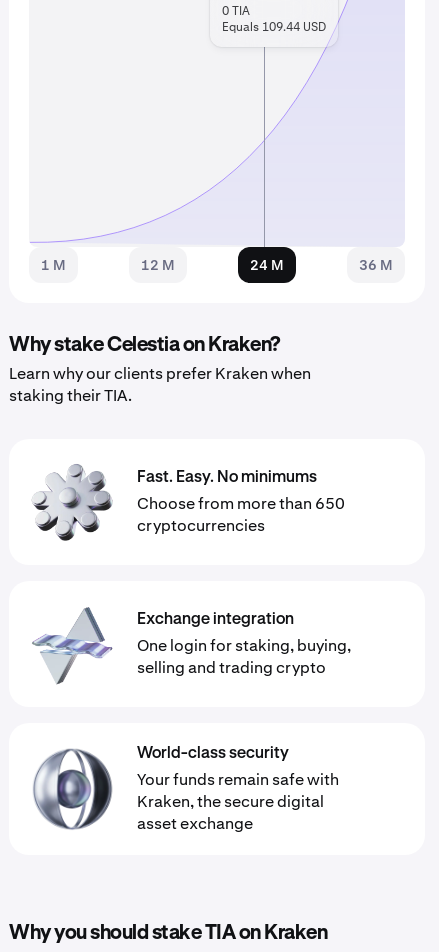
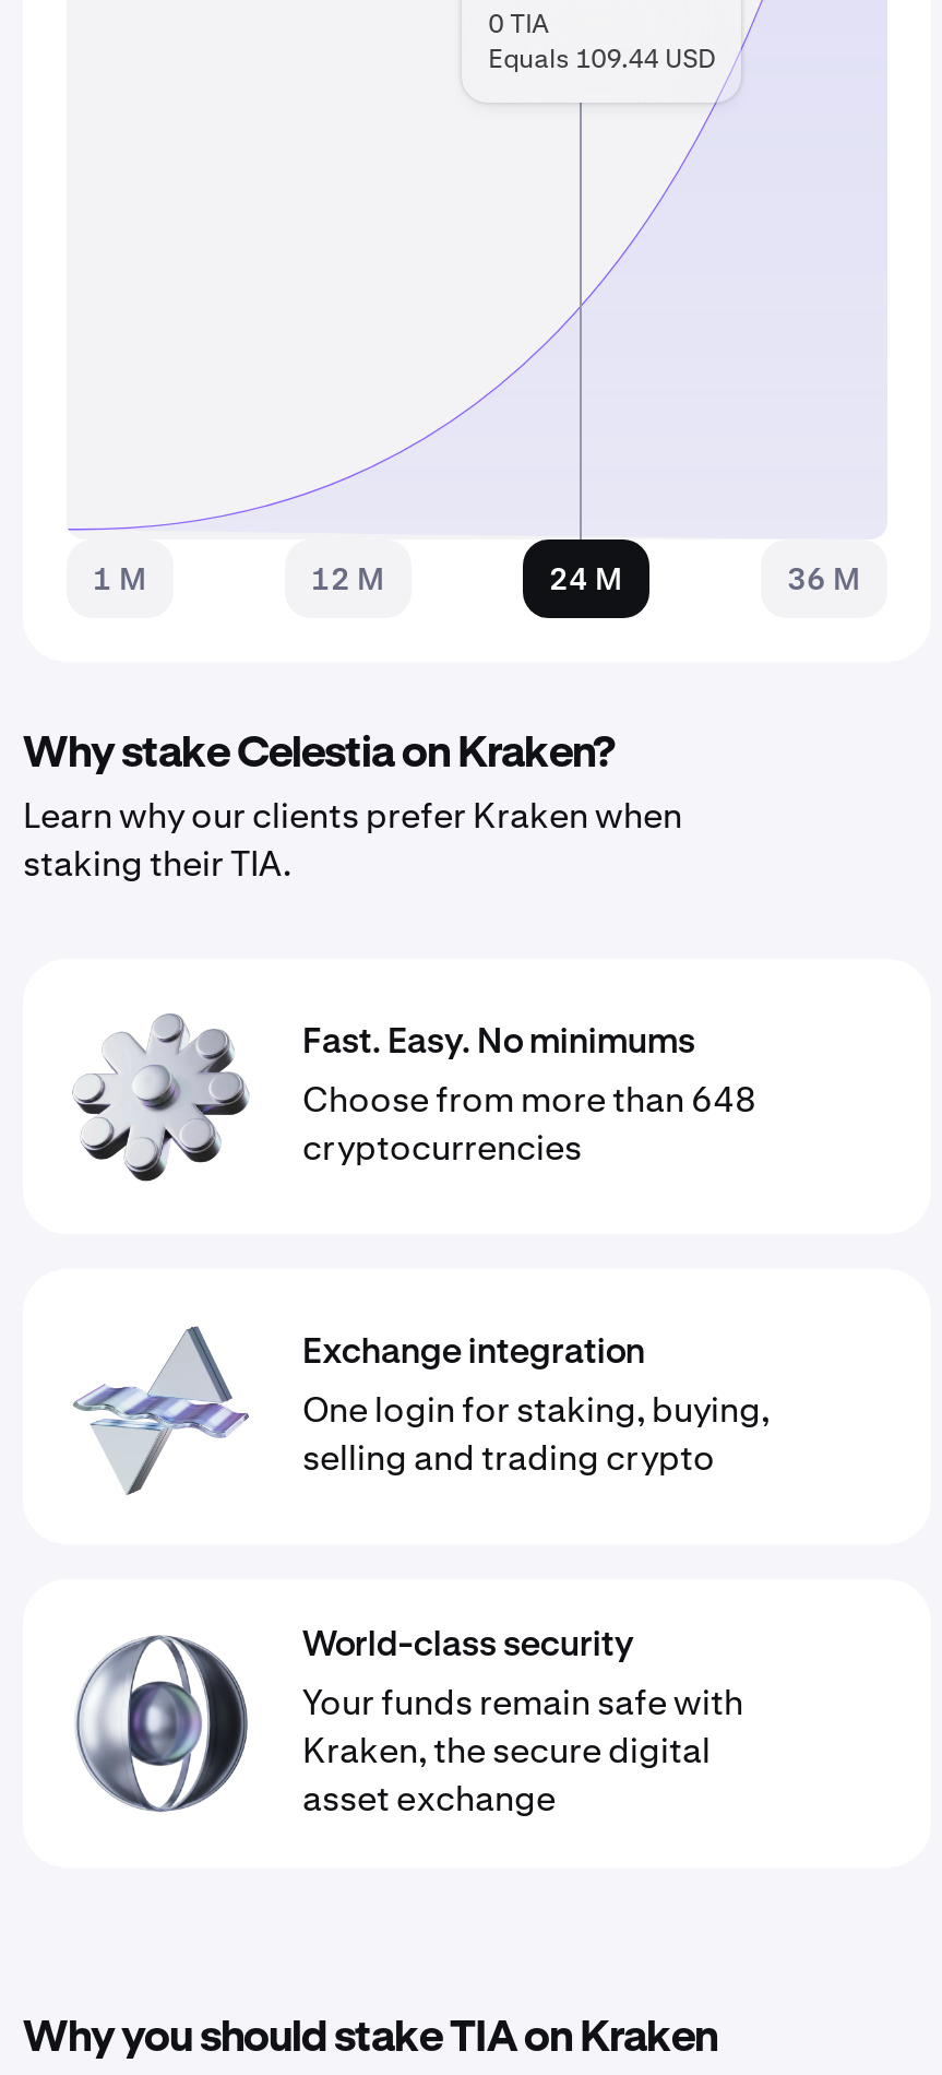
- Choose from more than 650
+ Choose from more than 648
